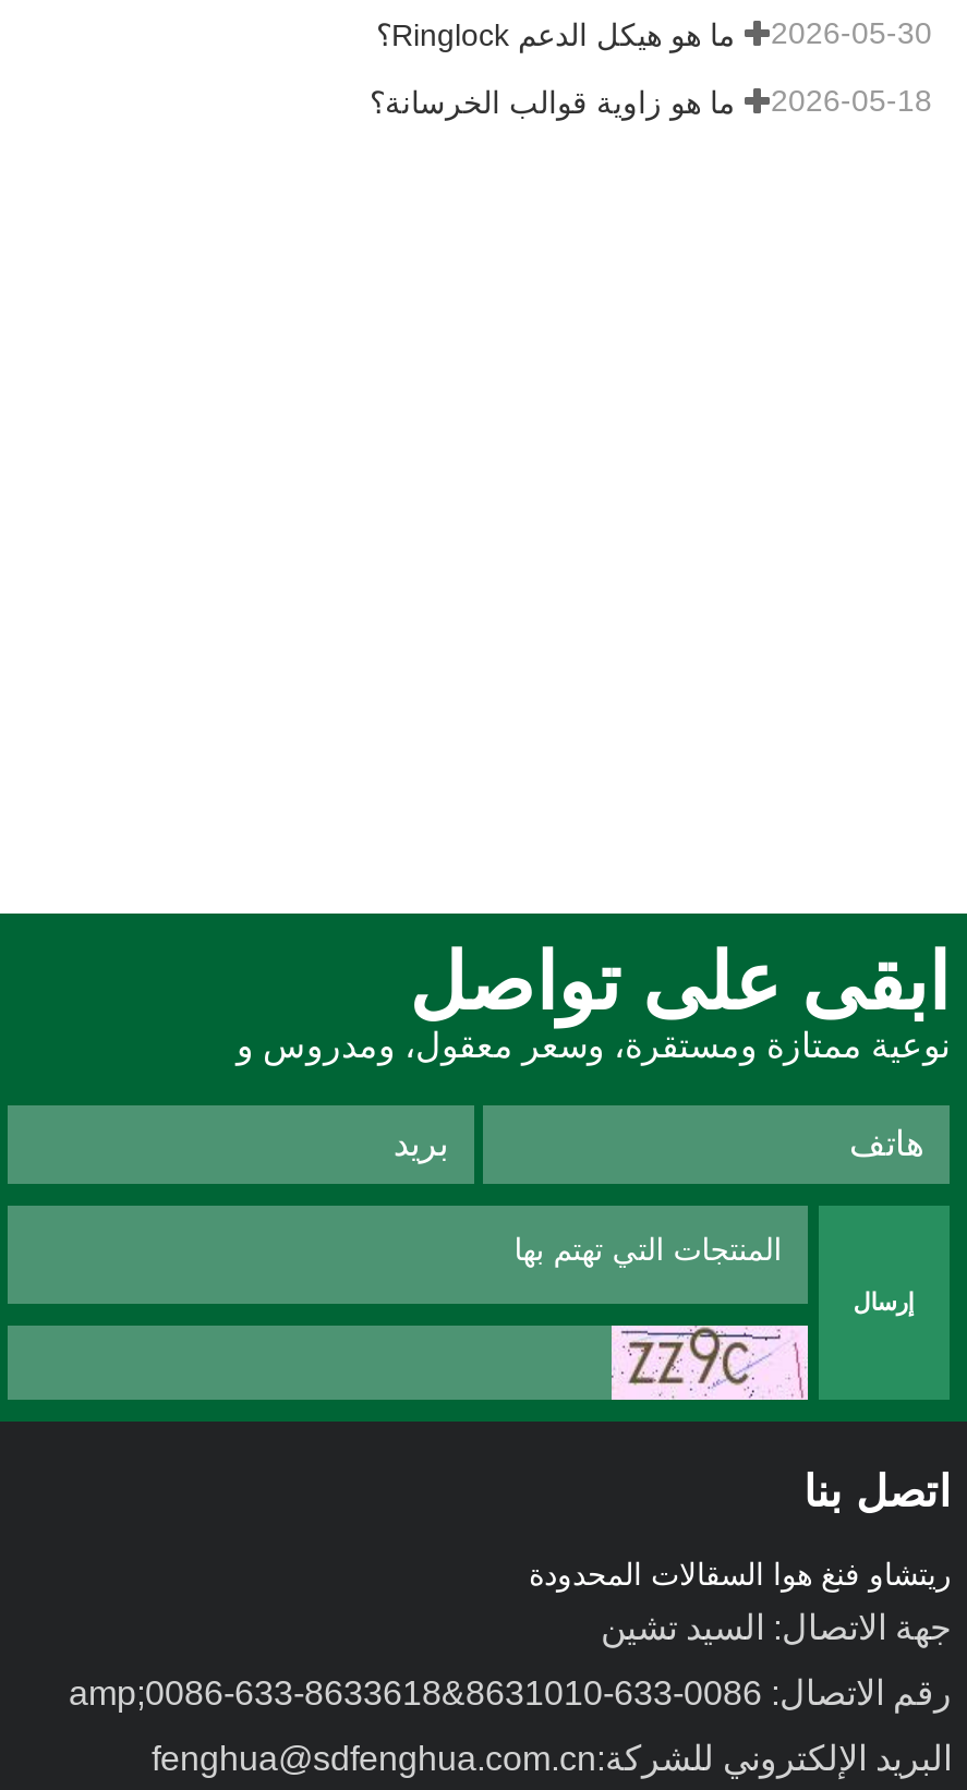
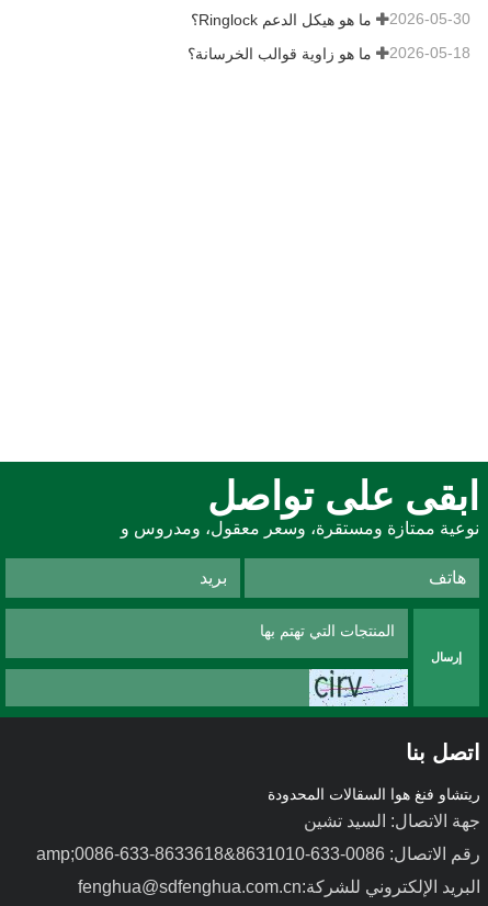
- [image]
+ [image]
